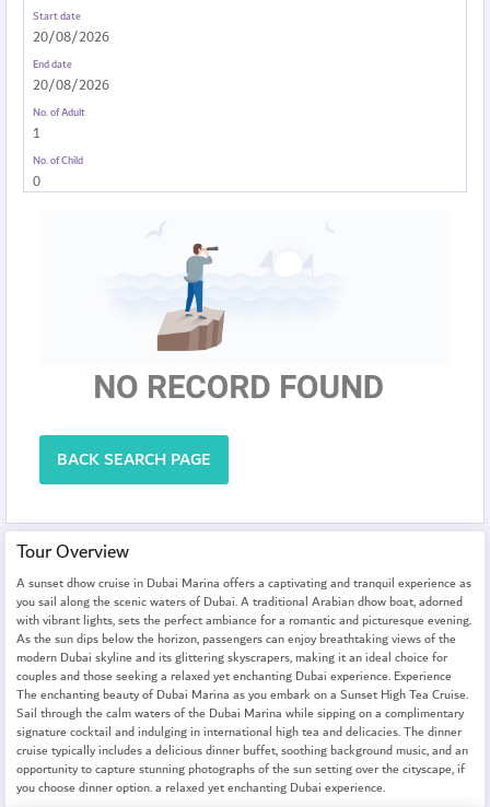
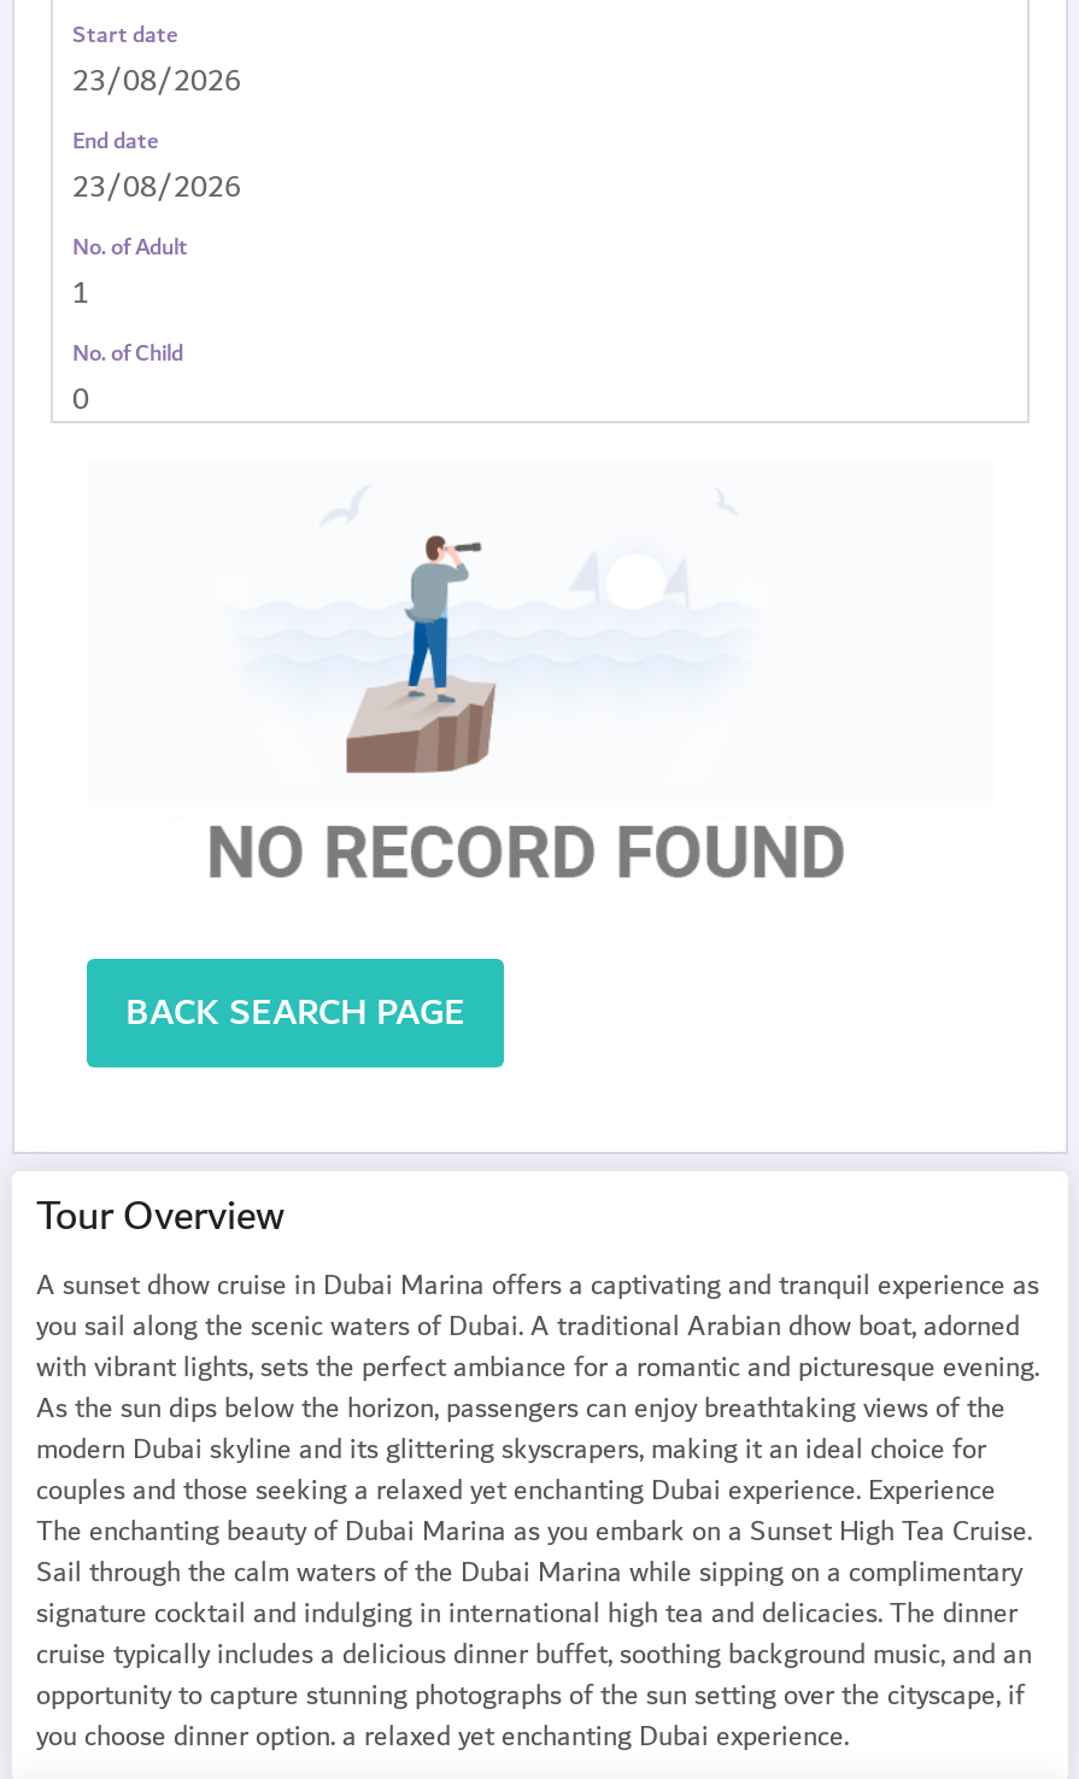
- 20/08/2026
+ 23/08/2026

- 20/08/2026
+ 23/08/2026
